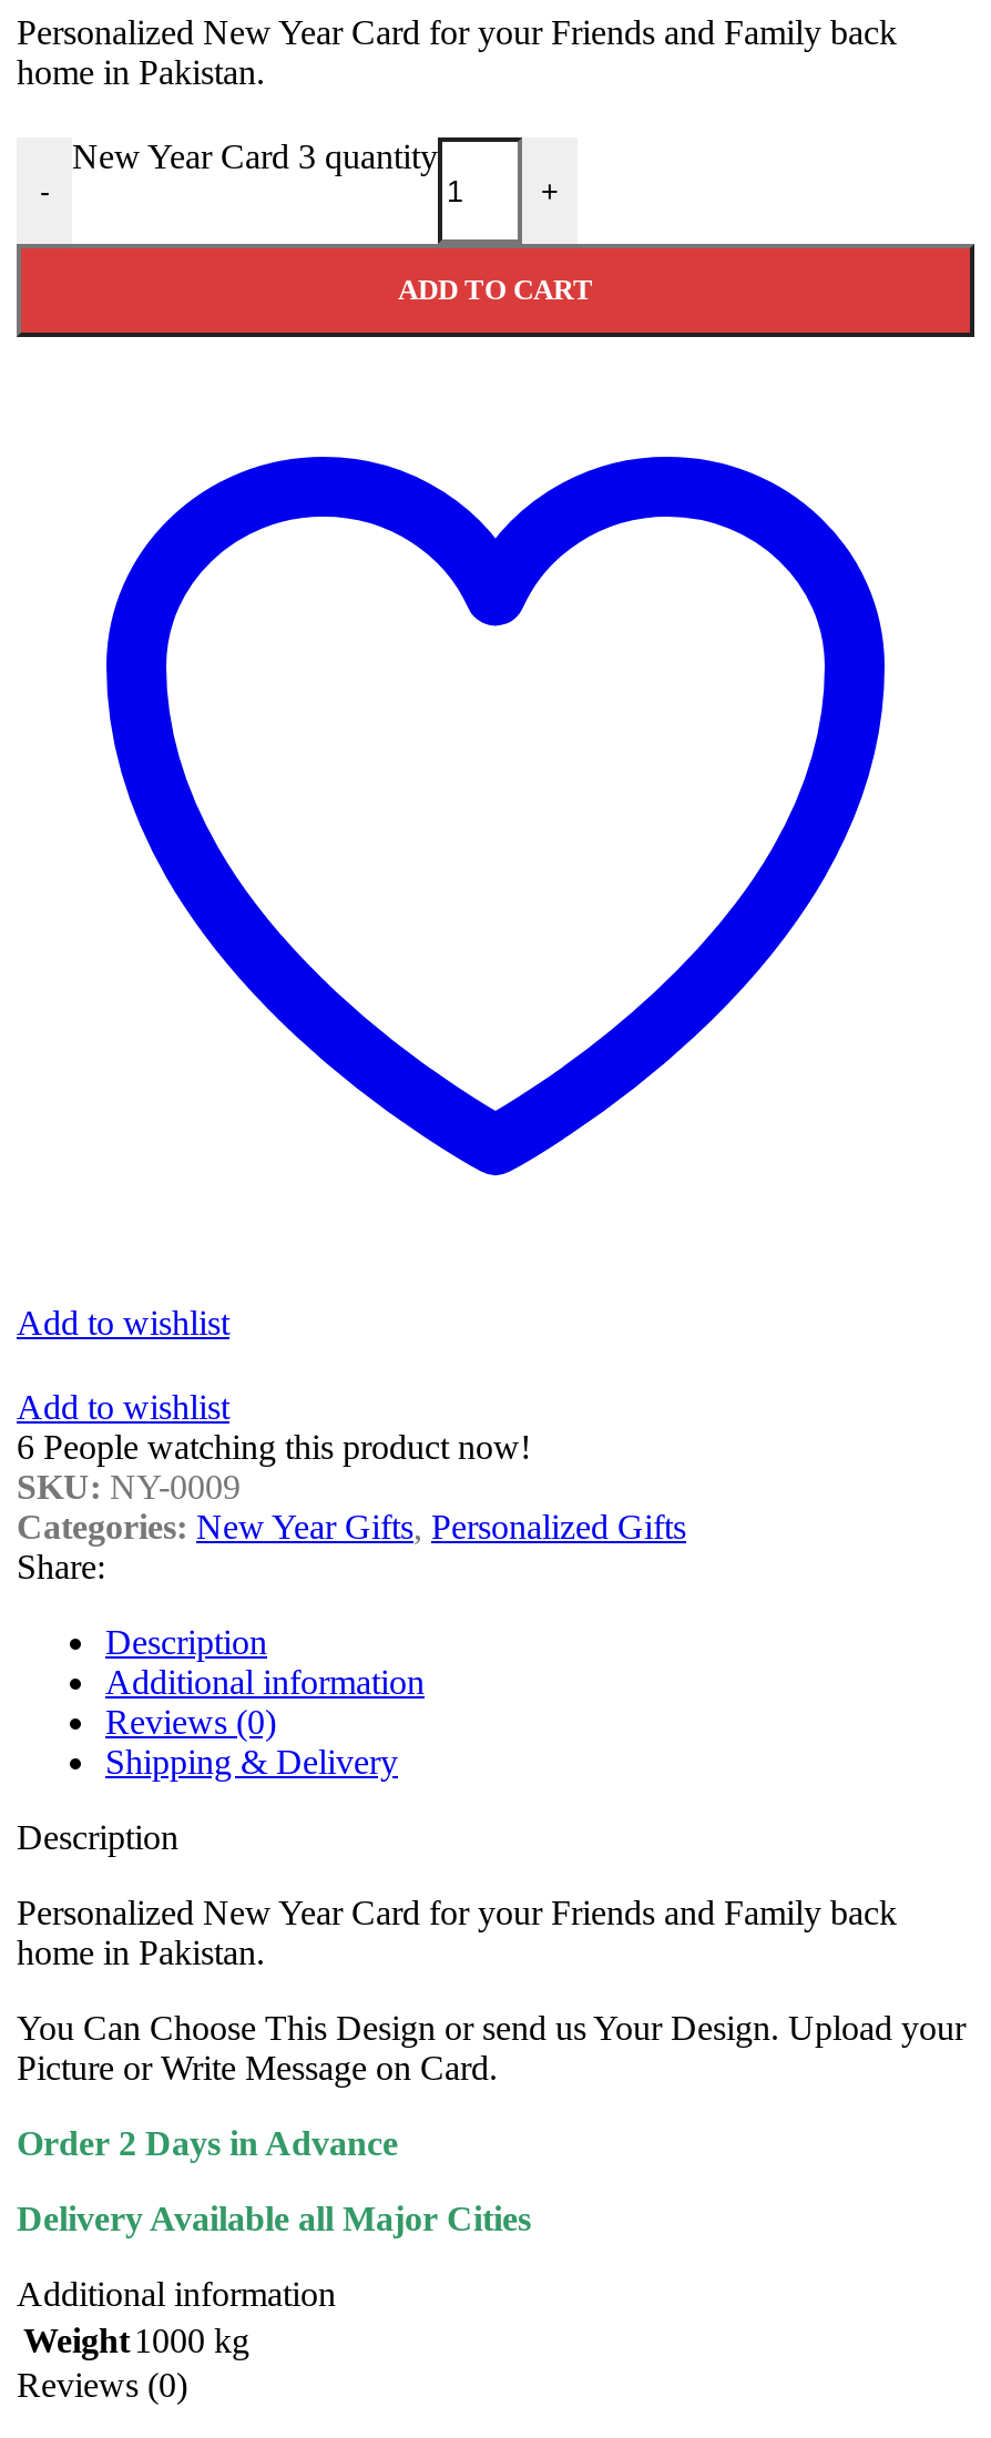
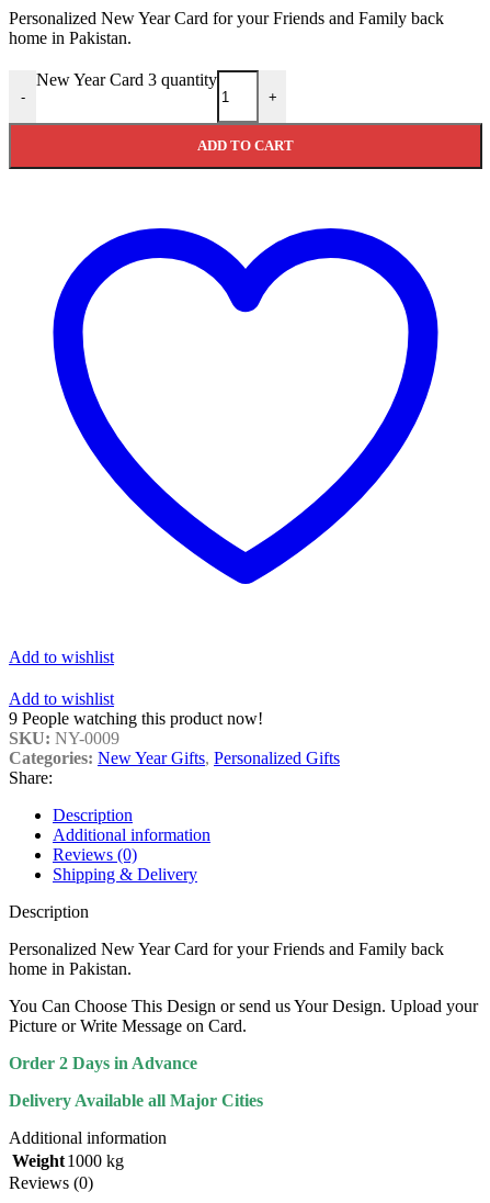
- 6 People watching this product now!
+ 9 People watching this product now!
